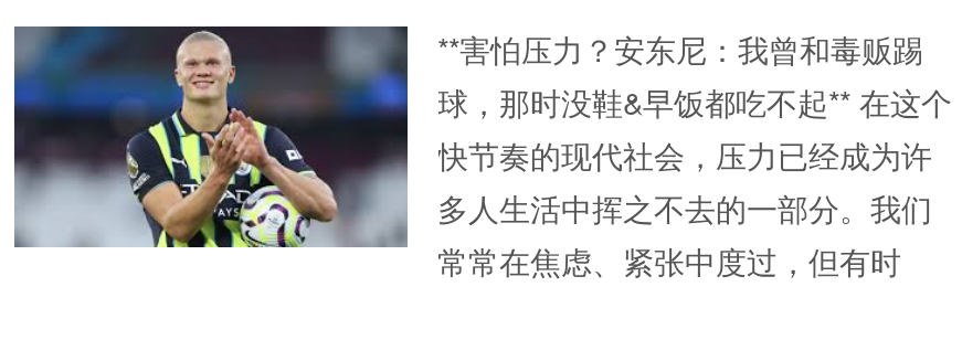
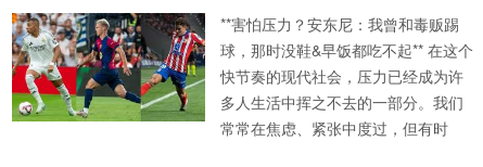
- [image]
+ [image]
